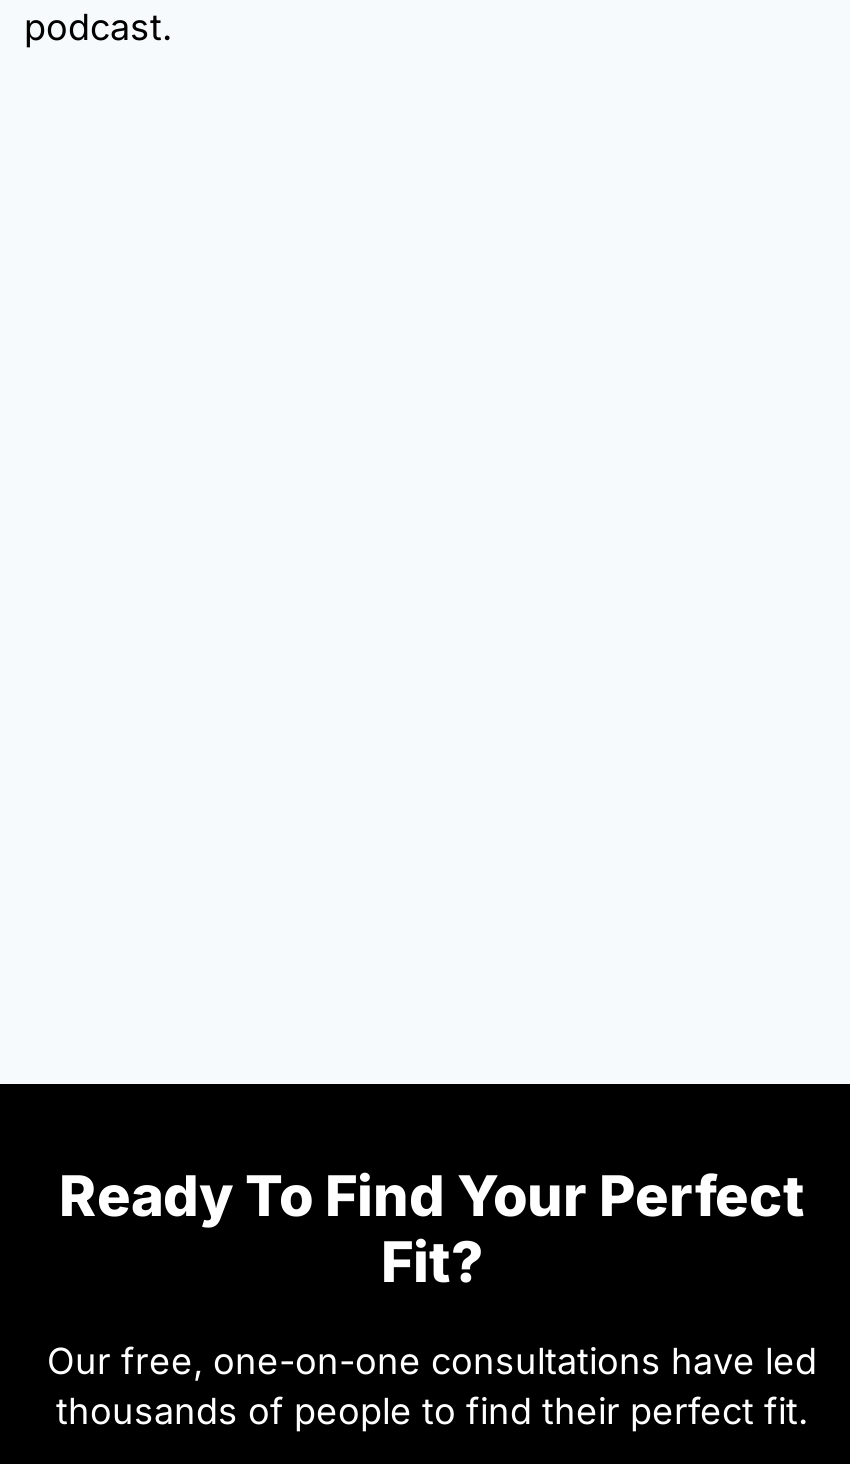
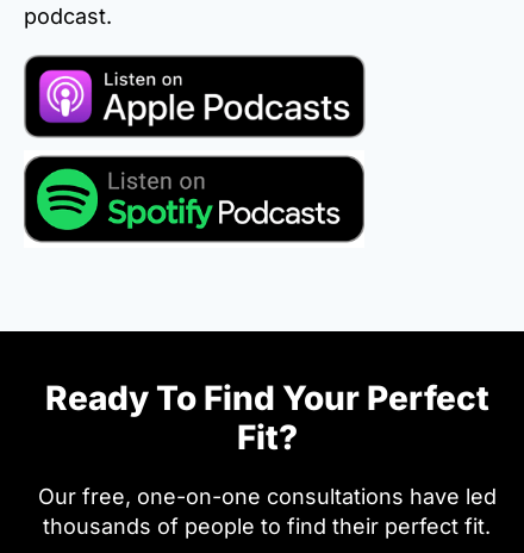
+ [image]

+ [image]
